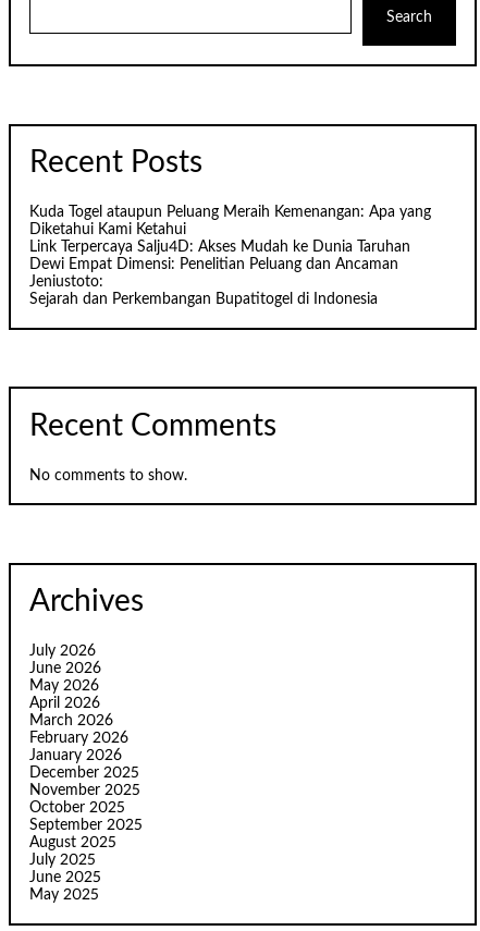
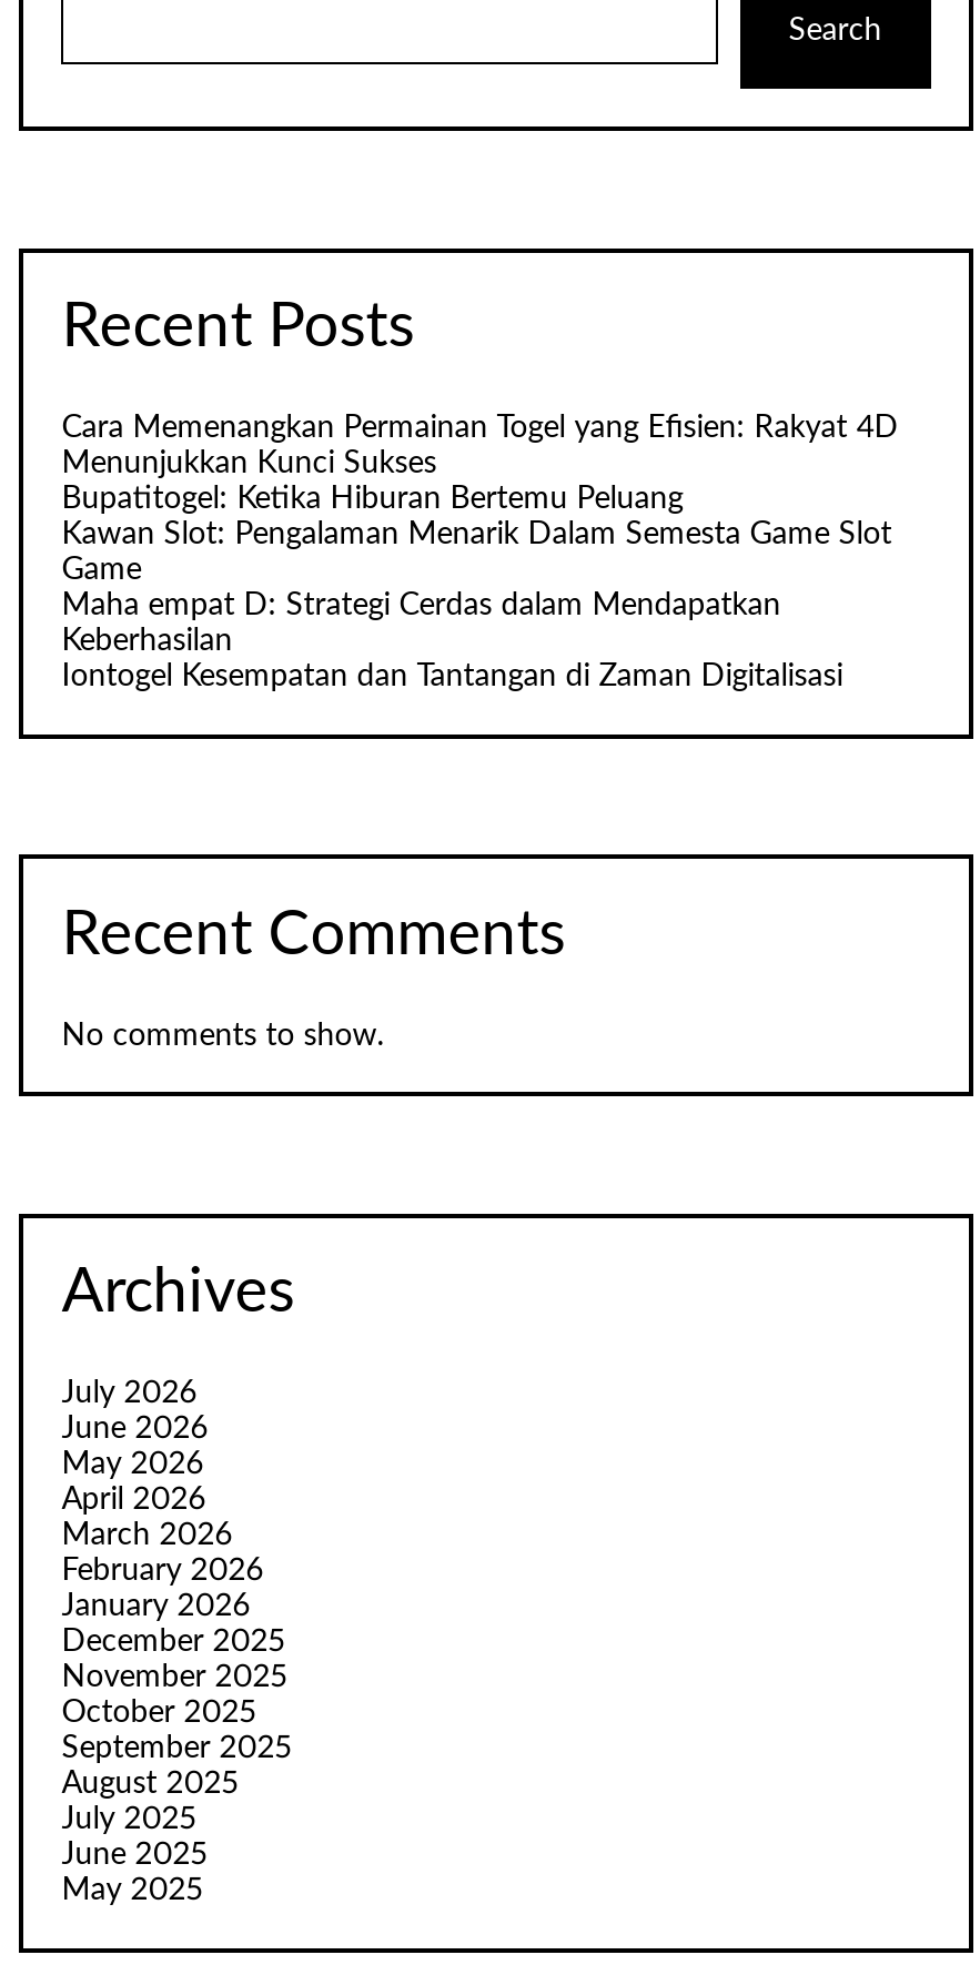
- Kuda Togel ataupun Peluang Meraih Kemenangan: Apa yang
- Diketahui Kami Ketahui
- Link Terpercaya Salju4D: Akses Mudah ke Dunia Taruhan
- Dewi Empat Dimensi: Penelitian Peluang dan Ancaman
- Jeniustoto:
- Sejarah dan Perkembangan Bupatitogel di Indonesia
+ Cara Memenangkan Permainan Togel yang Efisien: Rakyat 4D
+ Menunjukkan Kunci Sukses
+ Bupatitogel: Ketika Hiburan Bertemu Peluang
+ Kawan Slot: Pengalaman Menarik Dalam Semesta Game Slot
+ Game
+ Maha empat D: Strategi Cerdas dalam Mendapatkan
+ Keberhasilan
+ Iontogel Kesempatan dan Tantangan di Zaman Digitalisasi
